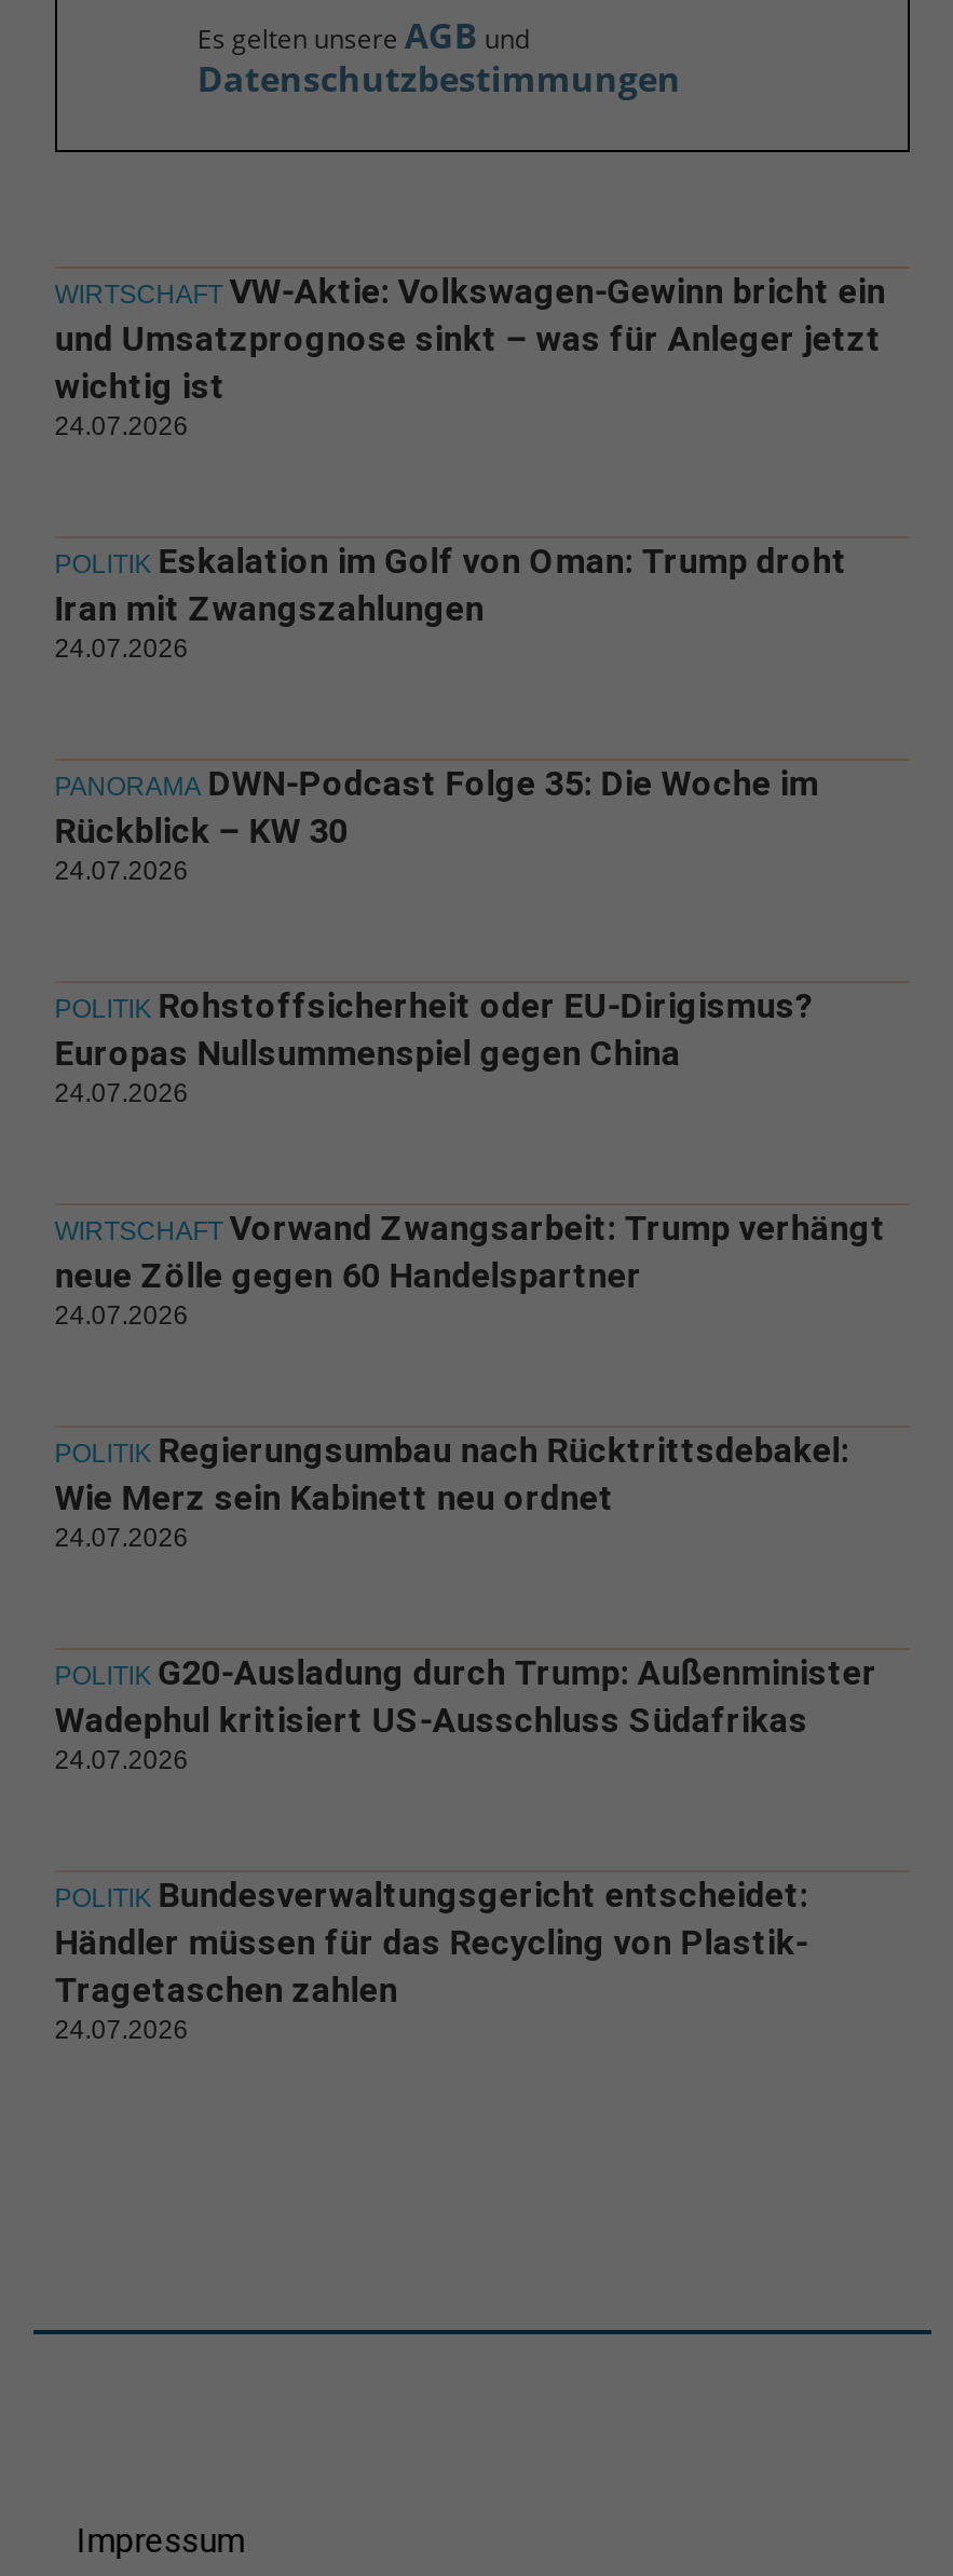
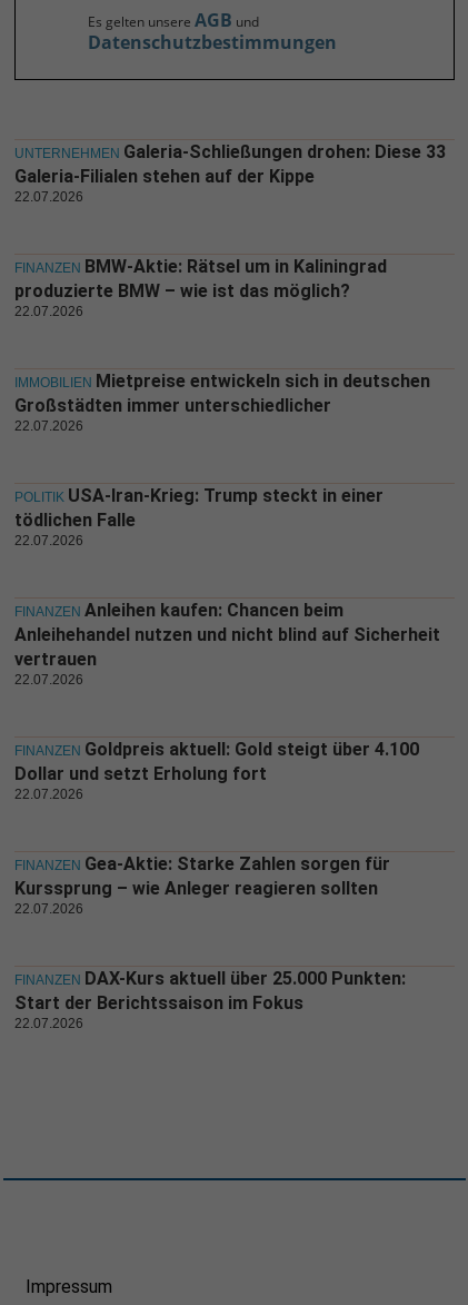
- WIRTSCHAFT VW-Aktie: Volkswagen-Gewinn bricht ein
- und Umsatzprognose sinkt – was für Anleger jetzt
- wichtig ist
- 24.07.2026
+ UNTERNEHMEN Galeria-Schließungen drohen: Diese 33
+ Galeria-Filialen stehen auf der Kippe
+ 22.07.2026

- POLITIK Eskalation im Golf von Oman: Trump droht
- Iran mit Zwangszahlungen
- 24.07.2026
+ FINANZEN BMW-Aktie: Rätsel um in Kaliningrad
+ produzierte BMW – wie ist das möglich?
+ 22.07.2026

- PANORAMA DWN-Podcast Folge 35: Die Woche im
- Rückblick – KW 30
- 24.07.2026
+ IMMOBILIEN Mietpreise entwickeln sich in deutschen
+ Großstädten immer unterschiedlicher
+ 22.07.2026

- POLITIK Rohstoffsicherheit oder EU-Dirigismus?
- Europas Nullsummenspiel gegen China
- 24.07.2026
+ POLITIK USA-Iran-Krieg: Trump steckt in einer
+ tödlichen Falle
+ 22.07.2026

- WIRTSCHAFT Vorwand Zwangsarbeit: Trump verhängt
- neue Zölle gegen 60 Handelspartner
- 24.07.2026
+ FINANZEN Anleihen kaufen: Chancen beim
+ Anleihehandel nutzen und nicht blind auf Sicherheit
+ vertrauen
+ 22.07.2026

- POLITIK Regierungsumbau nach Rücktrittsdebakel:
- Wie Merz sein Kabinett neu ordnet
- 24.07.2026
+ FINANZEN Goldpreis aktuell: Gold steigt über 4.100
+ Dollar und setzt Erholung fort
+ 22.07.2026

- POLITIK G20-Ausladung durch Trump: Außenminister
- Wadephul kritisiert US-Ausschluss Südafrikas
- 24.07.2026
+ FINANZEN Gea-Aktie: Starke Zahlen sorgen für
+ Kurssprung – wie Anleger reagieren sollten
+ 22.07.2026

- POLITIK Bundesverwaltungsgericht entscheidet:
- Händler müssen für das Recycling von Plastik-
- Tragetaschen zahlen
- 24.07.2026
+ FINANZEN DAX-Kurs aktuell über 25.000 Punkten:
+ Start der Berichtssaison im Fokus
+ 22.07.2026
